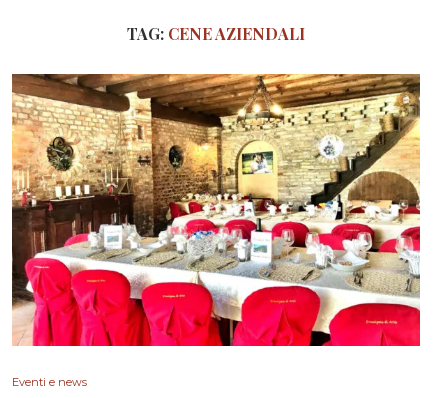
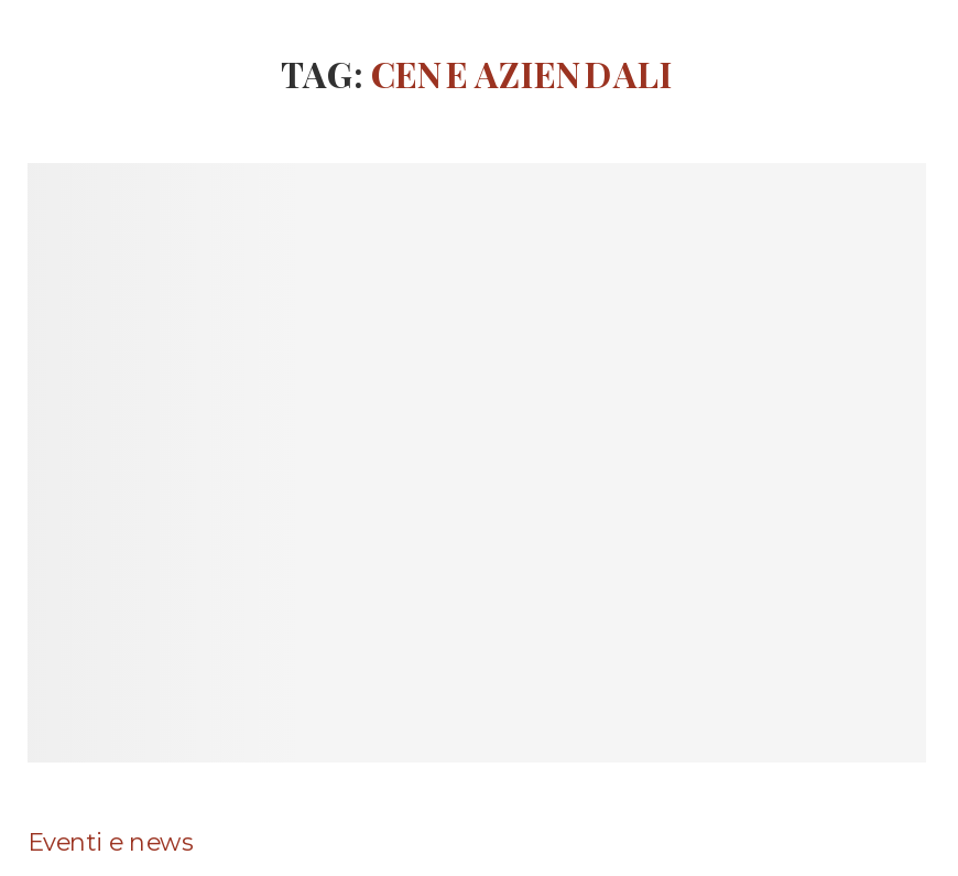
- [image]
